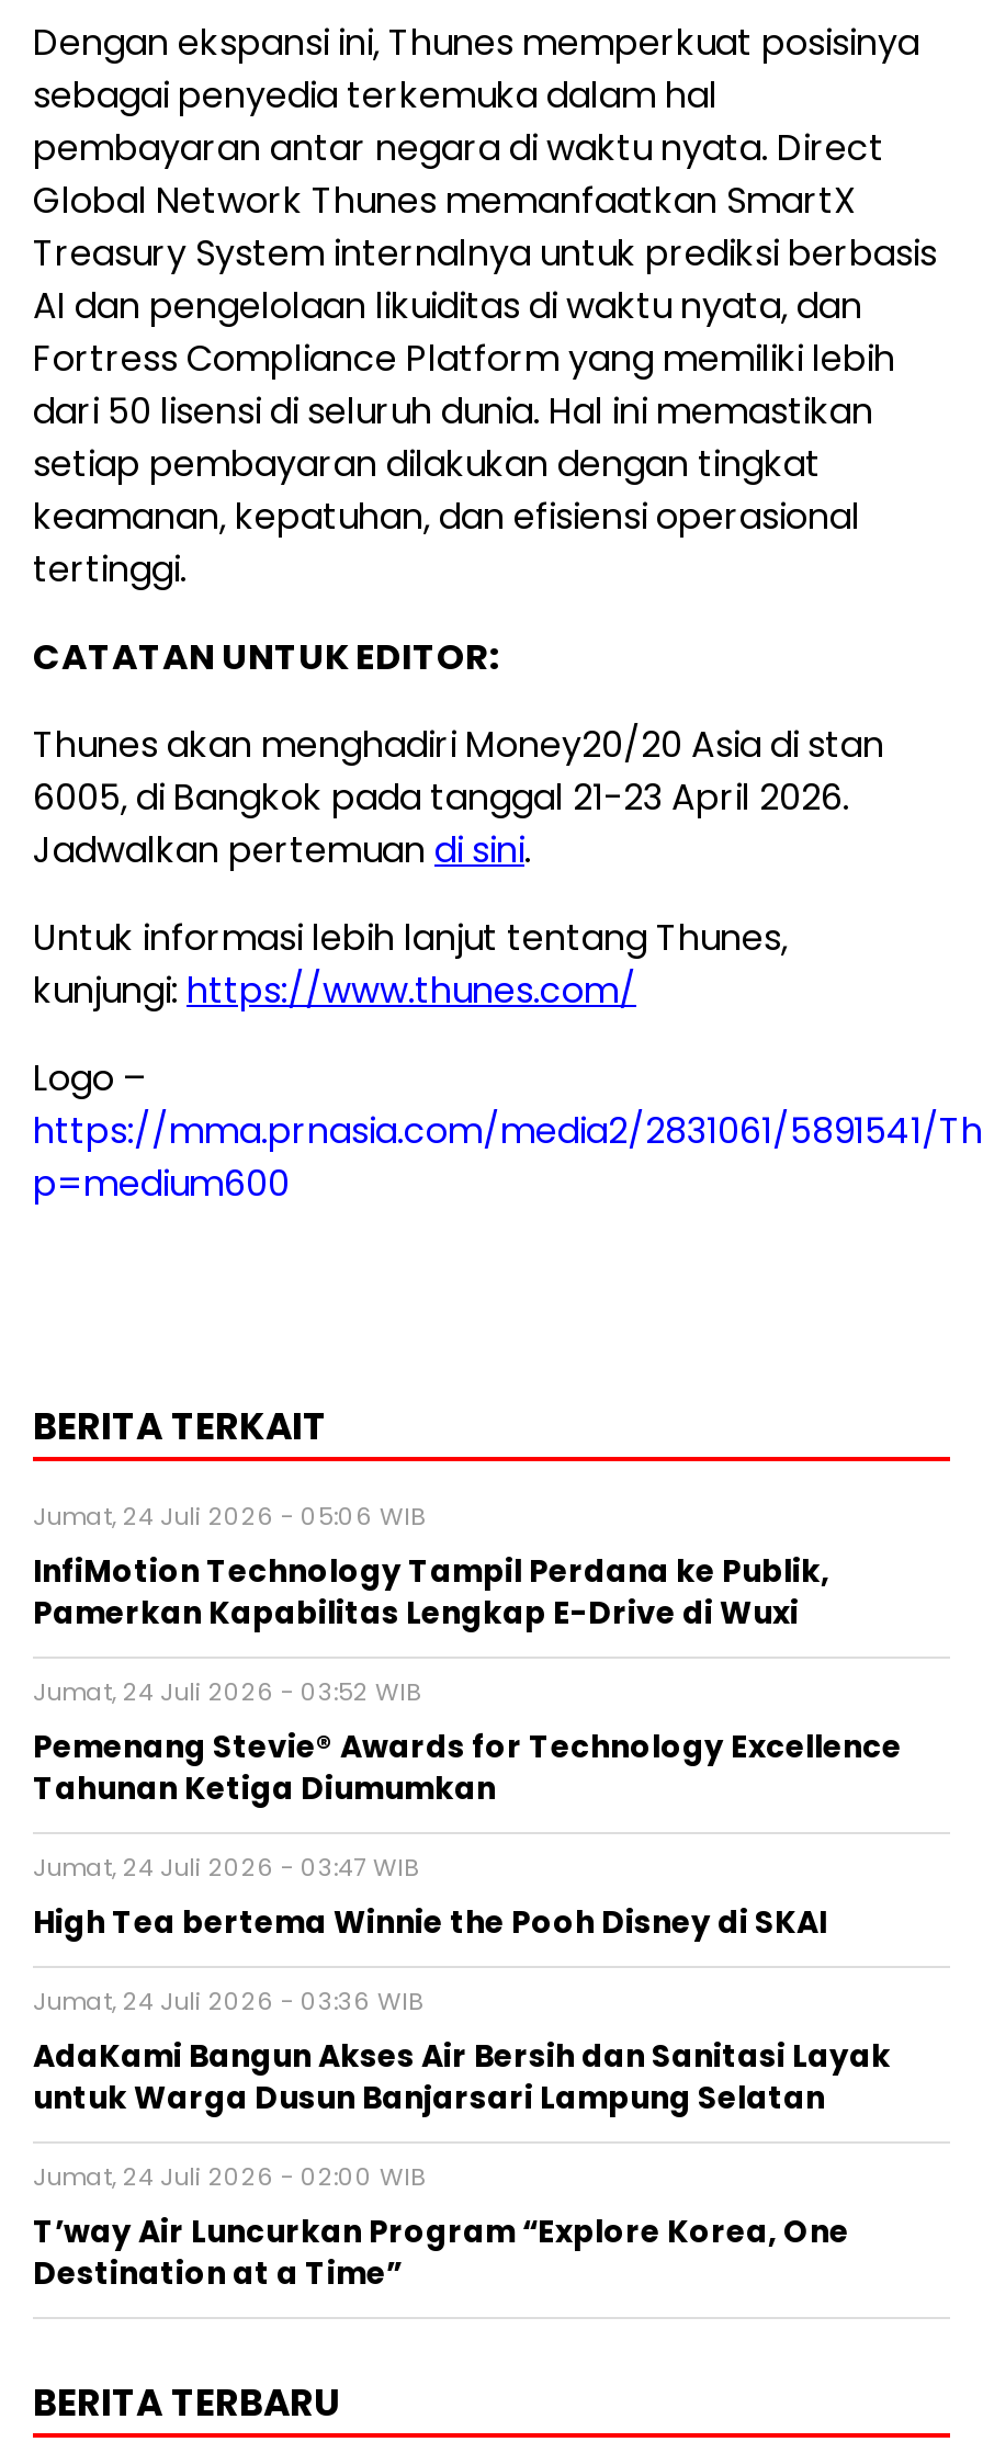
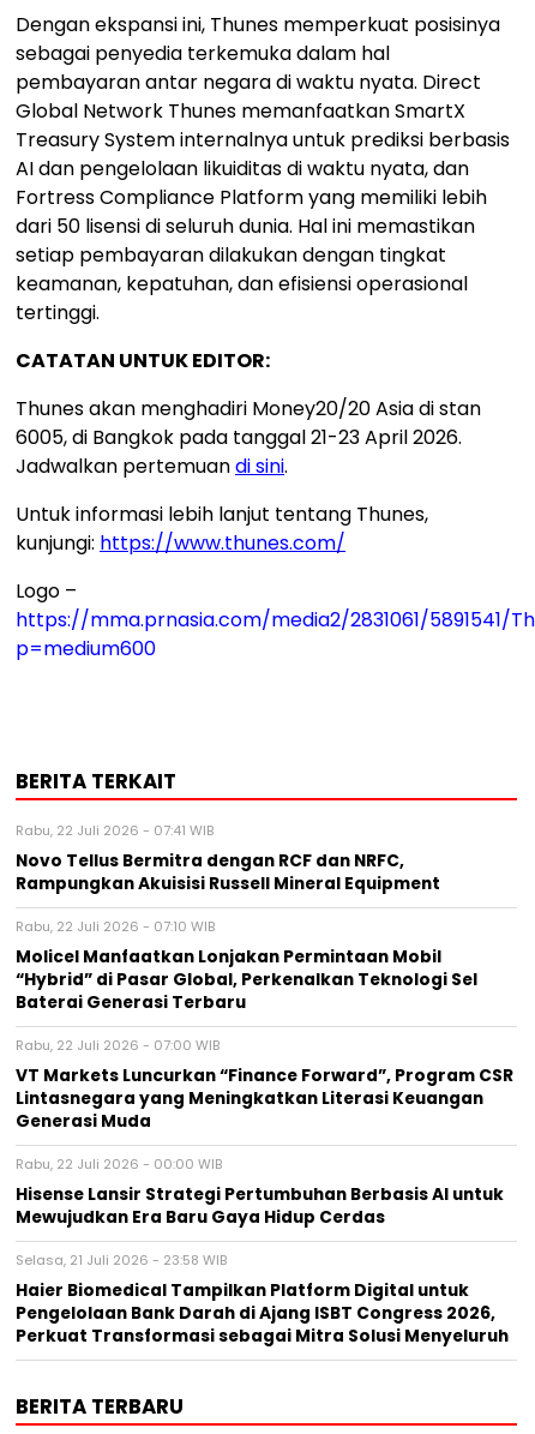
- Jumat, 24 Juli 2026 - 05:06 WIB
- InfiMotion Technology Tampil Perdana ke Publik,
- Pamerkan Kapabilitas Lengkap E-Drive di Wuxi
+ Rabu, 22 Juli 2026 - 07:41 WIB
+ Novo Tellus Bermitra dengan RCF dan NRFC,
+ Rampungkan Akuisisi Russell Mineral Equipment

- Jumat, 24 Juli 2026 - 03:52 WIB
- Pemenang Stevie® Awards for Technology Excellence
- Tahunan Ketiga Diumumkan
+ Rabu, 22 Juli 2026 - 07:10 WIB
+ Molicel Manfaatkan Lonjakan Permintaan Mobil
+ “Hybrid” di Pasar Global, Perkenalkan Teknologi Sel
+ Baterai Generasi Terbaru

- Jumat, 24 Juli 2026 - 03:47 WIB
- High Tea bertema Winnie the Pooh Disney di SKAI
+ Rabu, 22 Juli 2026 - 07:00 WIB
+ VT Markets Luncurkan “Finance Forward”, Program CSR
+ Lintasnegara yang Meningkatkan Literasi Keuangan
+ Generasi Muda

- Jumat, 24 Juli 2026 - 03:36 WIB
- AdaKami Bangun Akses Air Bersih dan Sanitasi Layak
- untuk Warga Dusun Banjarsari Lampung Selatan
+ Rabu, 22 Juli 2026 - 00:00 WIB
+ Hisense Lansir Strategi Pertumbuhan Berbasis AI untuk
+ Mewujudkan Era Baru Gaya Hidup Cerdas

- Jumat, 24 Juli 2026 - 02:00 WIB
- T’way Air Luncurkan Program “Explore Korea, One
- Destination at a Time”
+ Selasa, 21 Juli 2026 - 23:58 WIB
+ Haier Biomedical Tampilkan Platform Digital untuk
+ Pengelolaan Bank Darah di Ajang ISBT Congress 2026,
+ Perkuat Transformasi sebagai Mitra Solusi Menyeluruh
